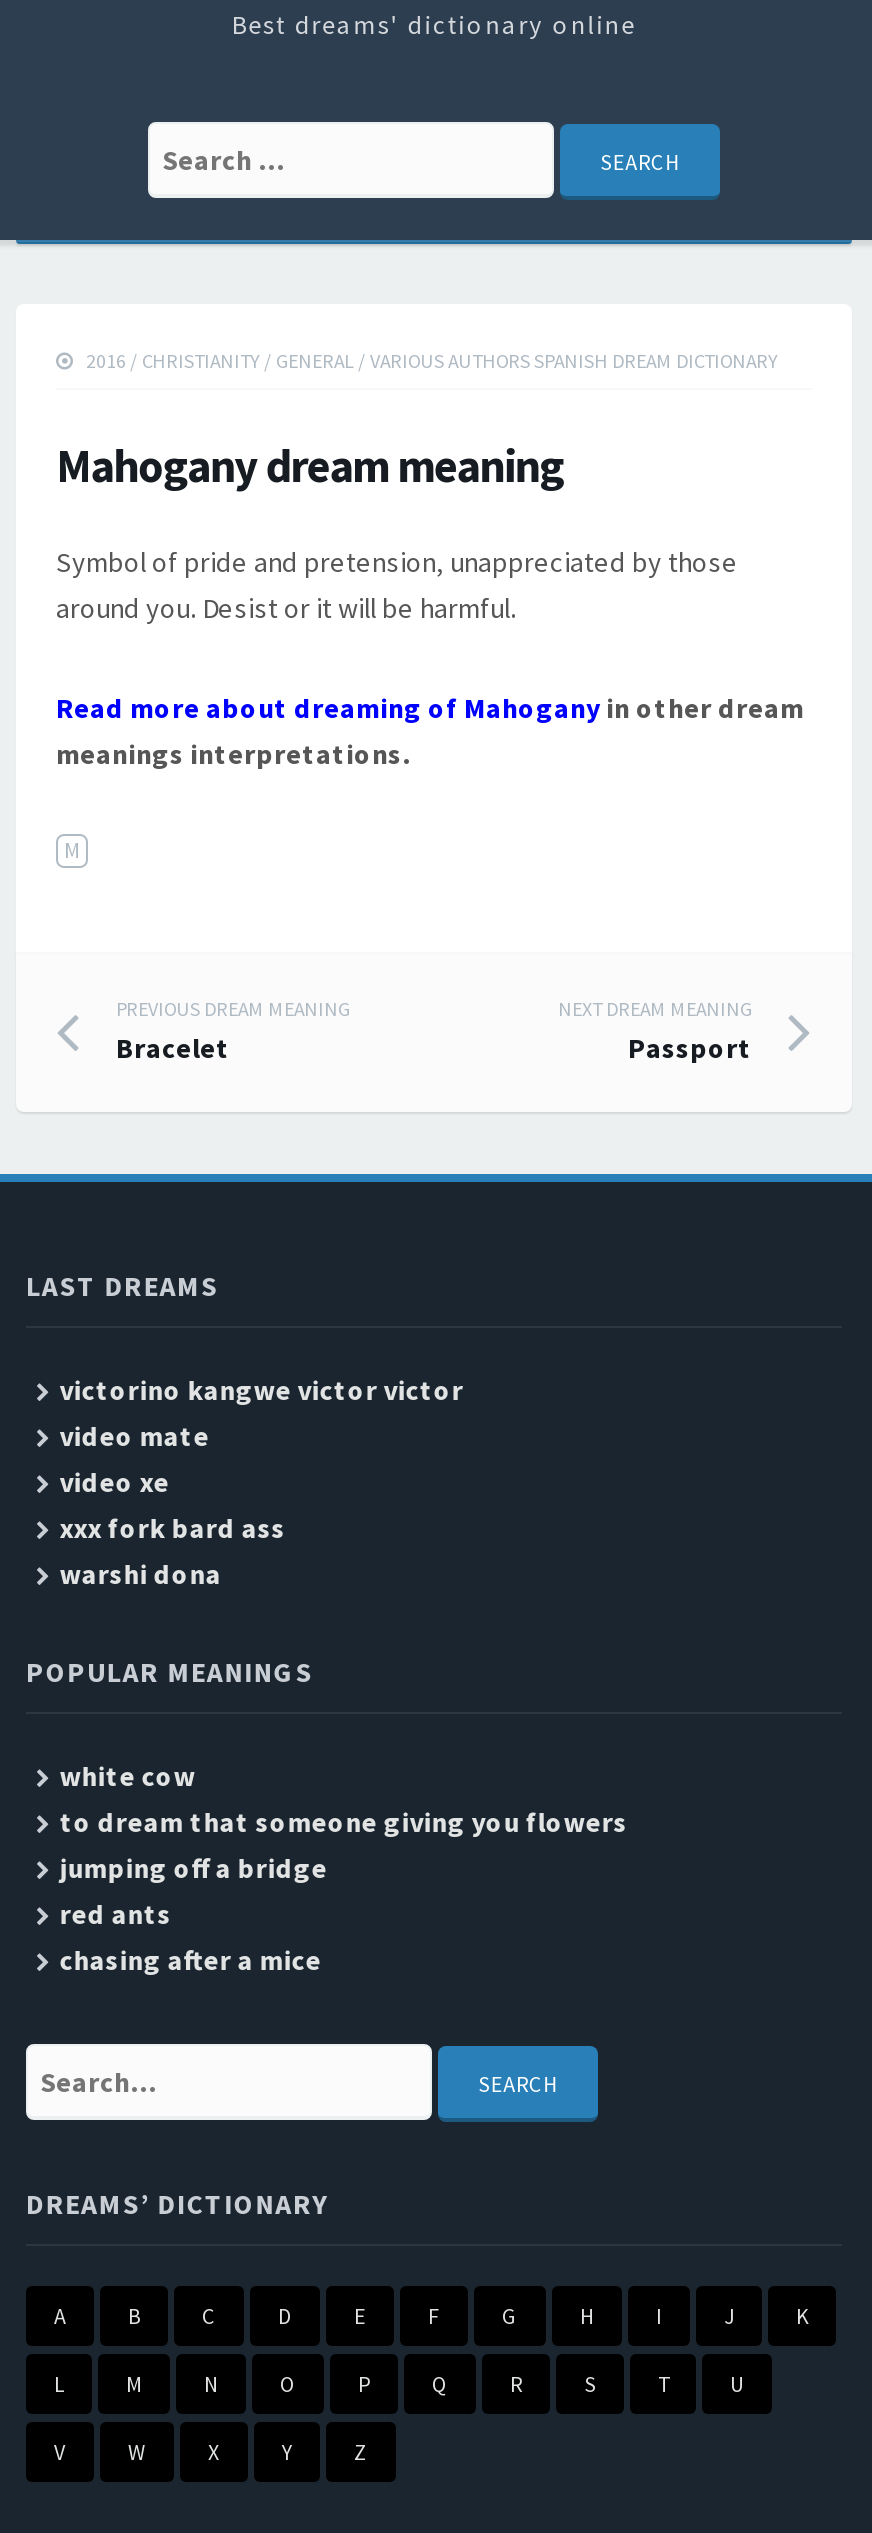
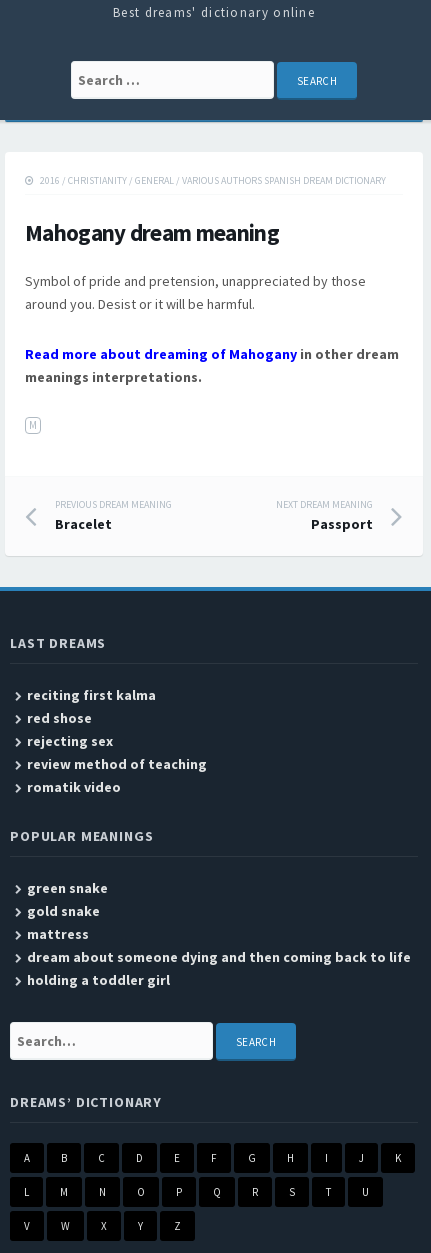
- victorino kangwe victor victor
- video mate
- video xe
- xxx fork bard ass
- warshi dona
+ reciting first kalma
+ red shose
+ rejecting sex
+ review method of teaching
+ romatik video

- white cow
- to dream that someone giving you flowers
- jumping off a bridge
- red ants
- chasing after a mice
+ green snake
+ gold snake
+ mattress
+ dream about someone dying and then coming back to life
+ holding a toddler girl
